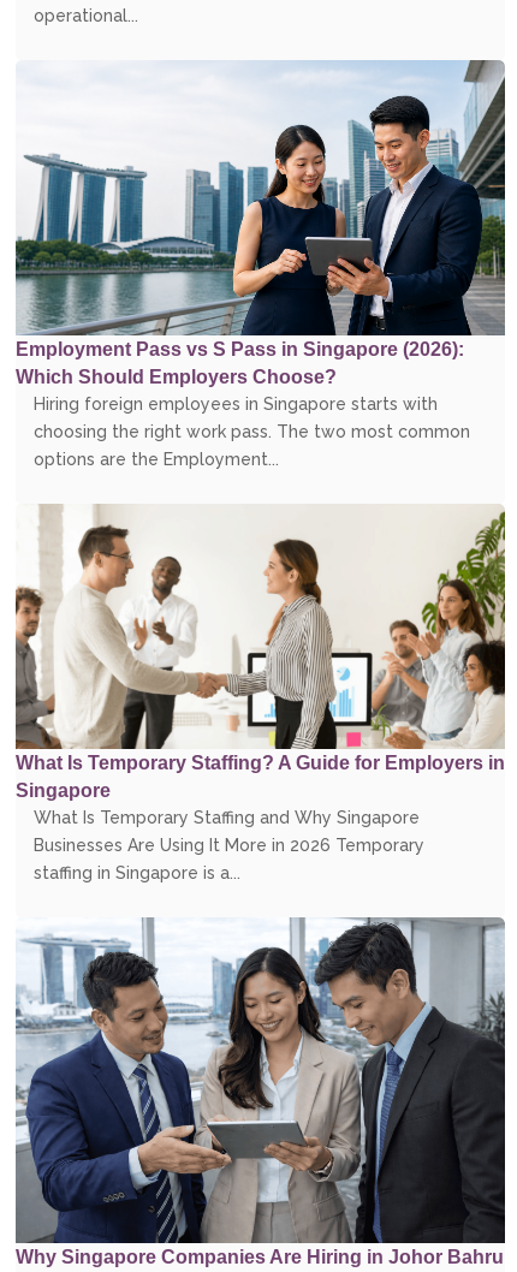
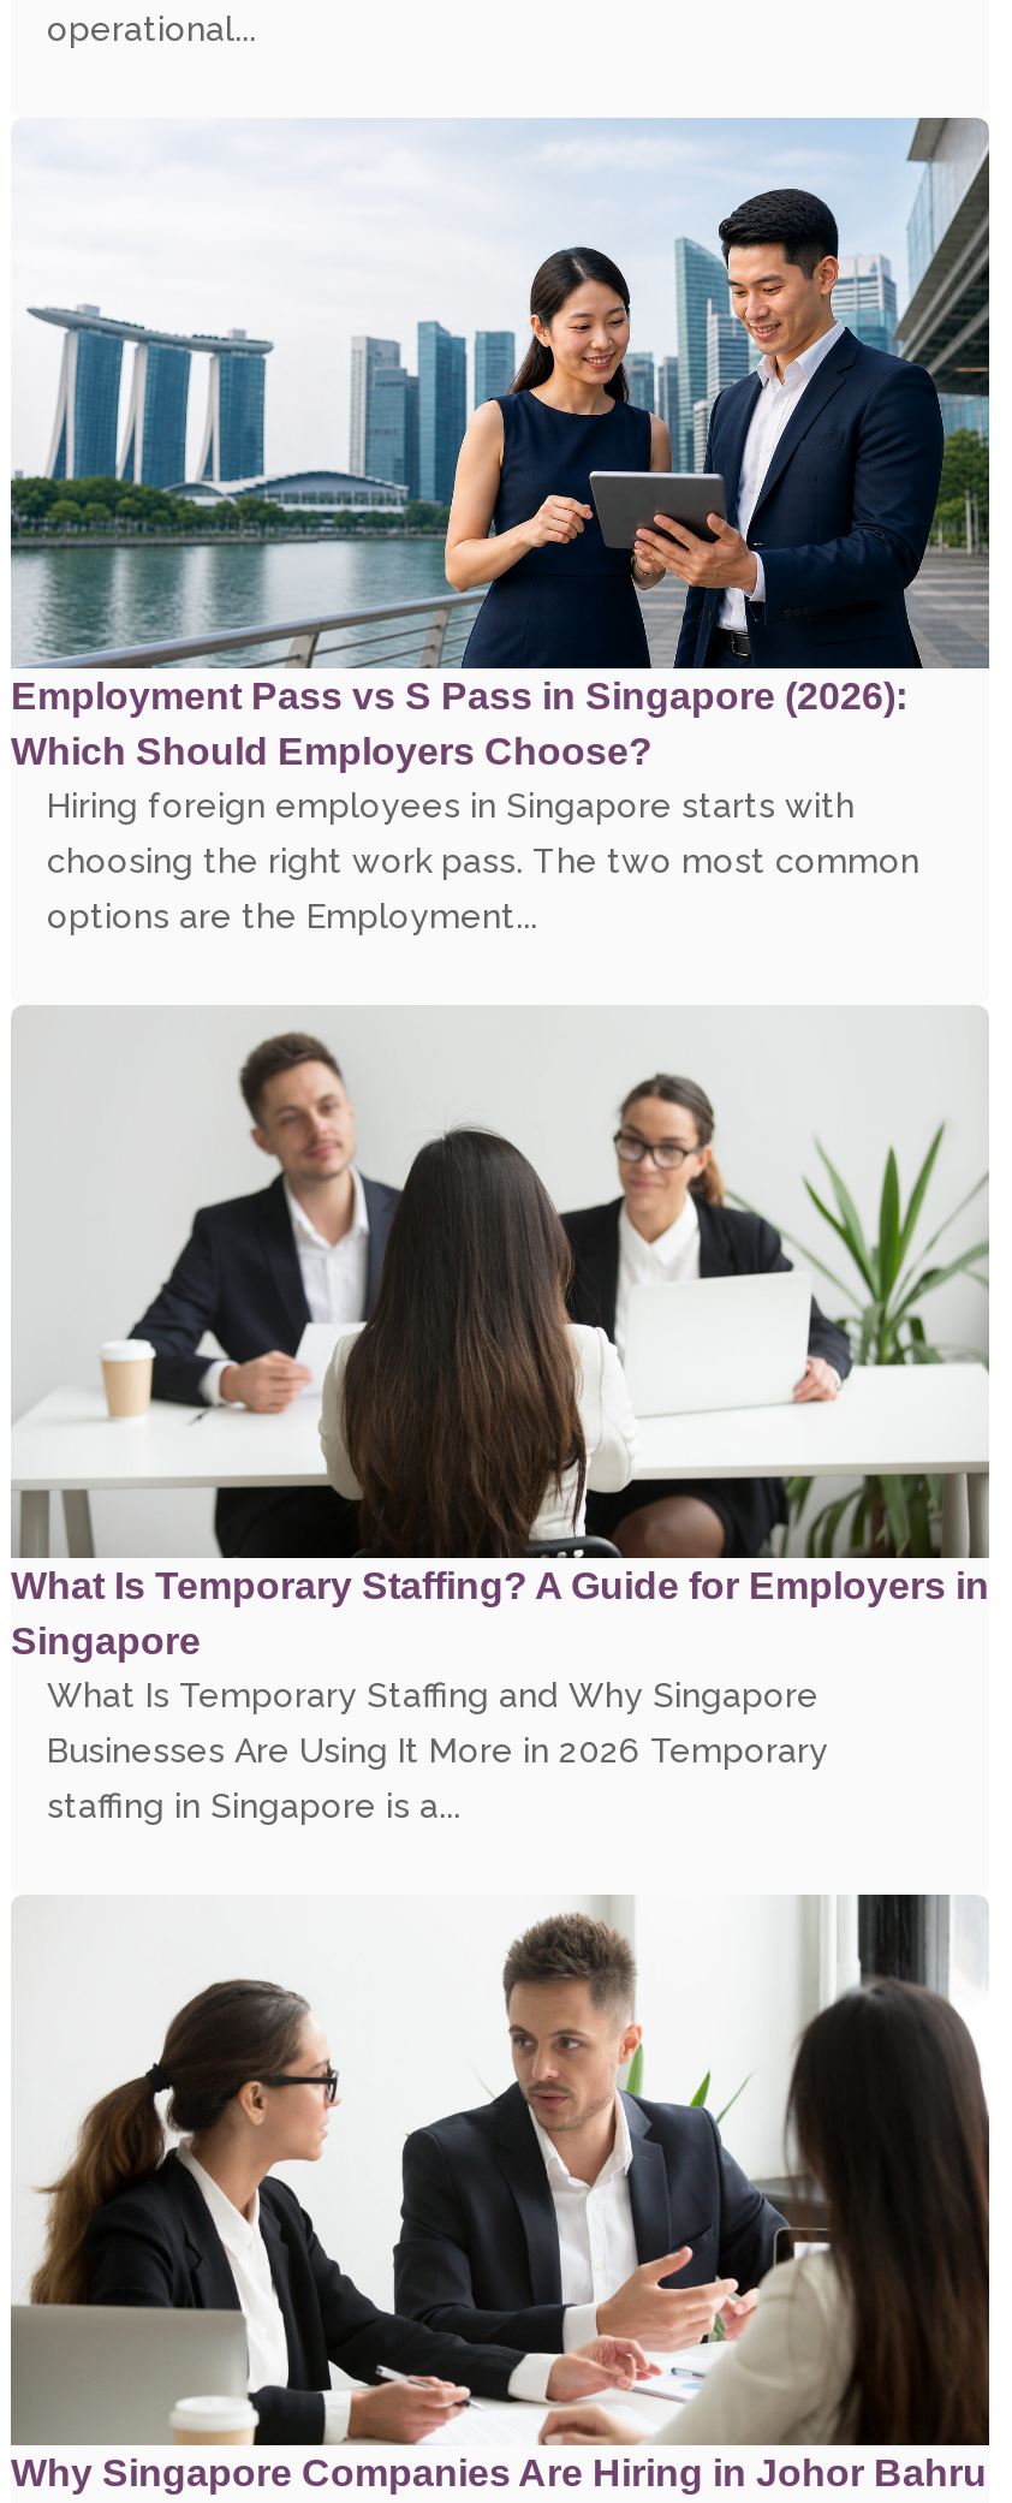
- [image]
+ [image]

moved down: What Is Temporary Staffing? A Guide for Employers in | Singapore | What Is Temporary Staffing and Why Singapore | Businesses Are Using It More in 2026 Temporary | staffing in Singapore is a...

- [image]
+ [image]
